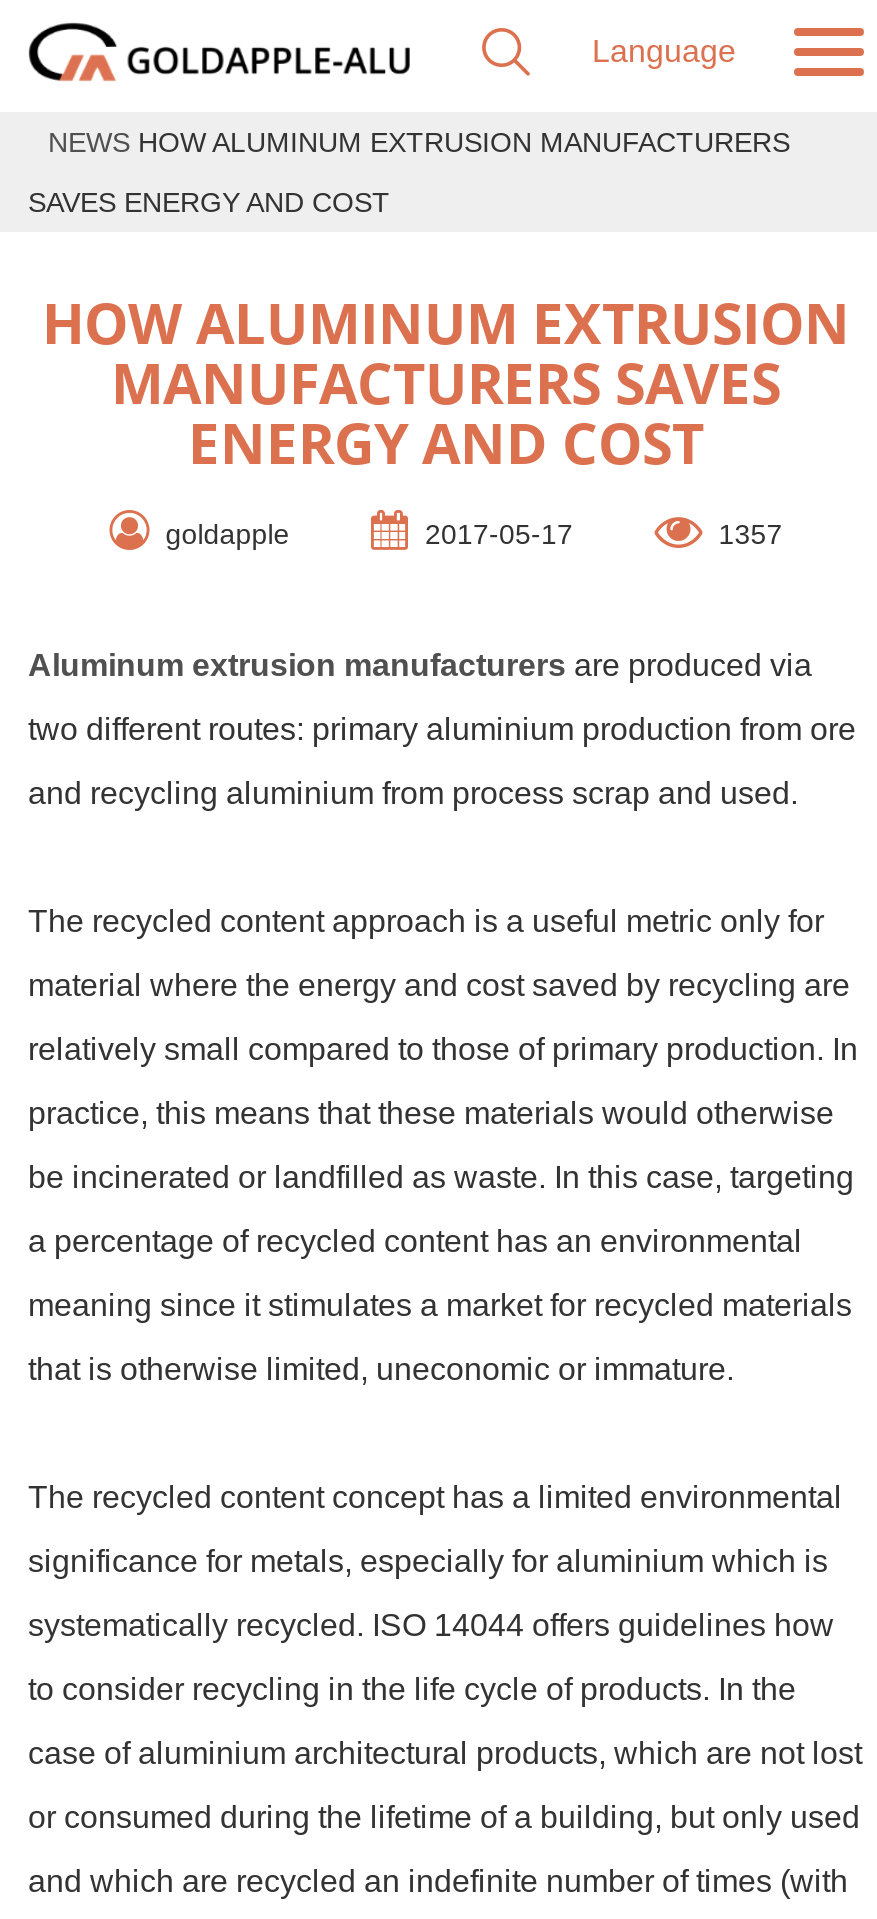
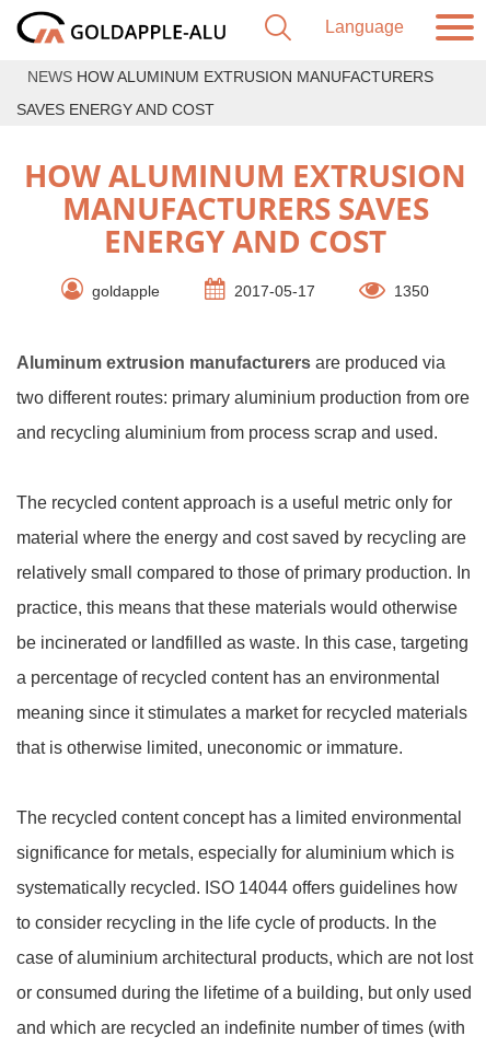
- 1357
+ 1350
